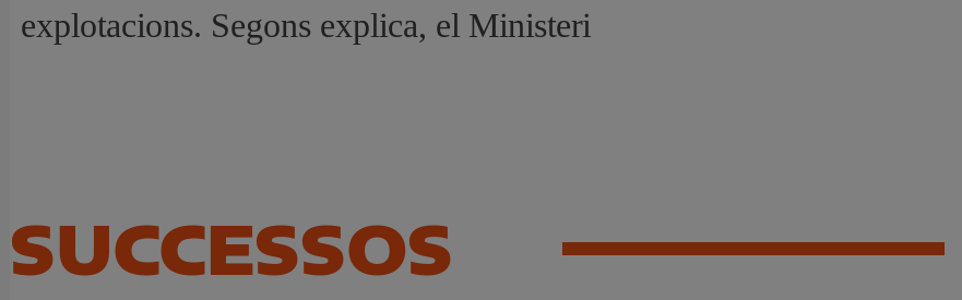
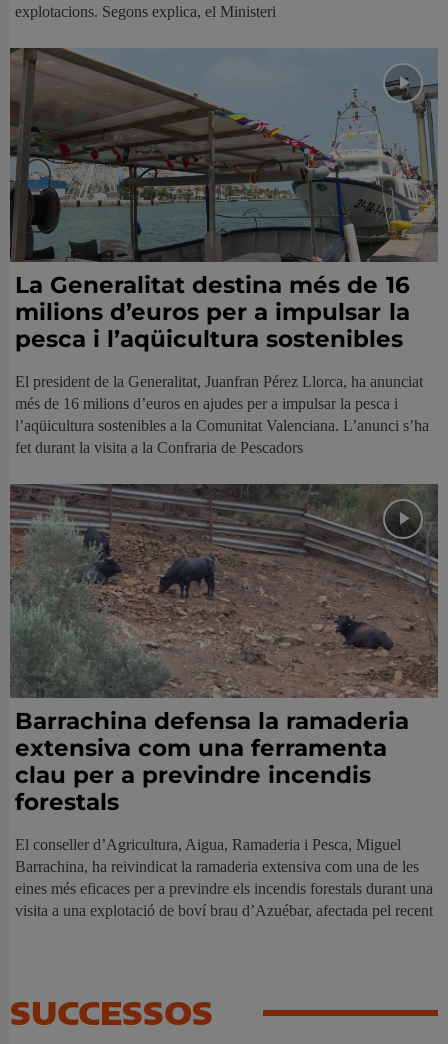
+ [image]
+ La Generalitat destina més de 16
+ milions d’euros per a impulsar la
+ pesca i l’aqüicultura sostenibles
+ El president de la Generalitat, Juanfran Pérez Llorca, ha anunciat
+ més de 16 milions d’euros en ajudes per a impulsar la pesca i
+ l’aqüicultura sostenibles a la Comunitat Valenciana. L’anunci s’ha
+ fet durant la visita a la Confraria de Pescadors

+ [image]
+ Barrachina defensa la ramaderia
+ extensiva com una ferramenta
+ clau per a previndre incendis
+ forestals
+ El conseller d’Agricultura, Aigua, Ramaderia i Pesca, Miguel
+ Barrachina, ha reivindicat la ramaderia extensiva com una de les
+ eines més eficaces per a previndre els incendis forestals durant una
+ visita a una explotació de boví brau d’Azuébar, afectada pel recent
